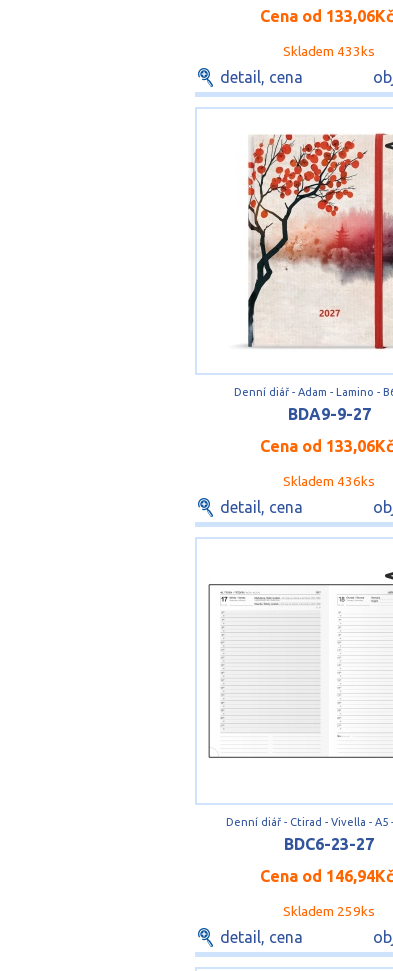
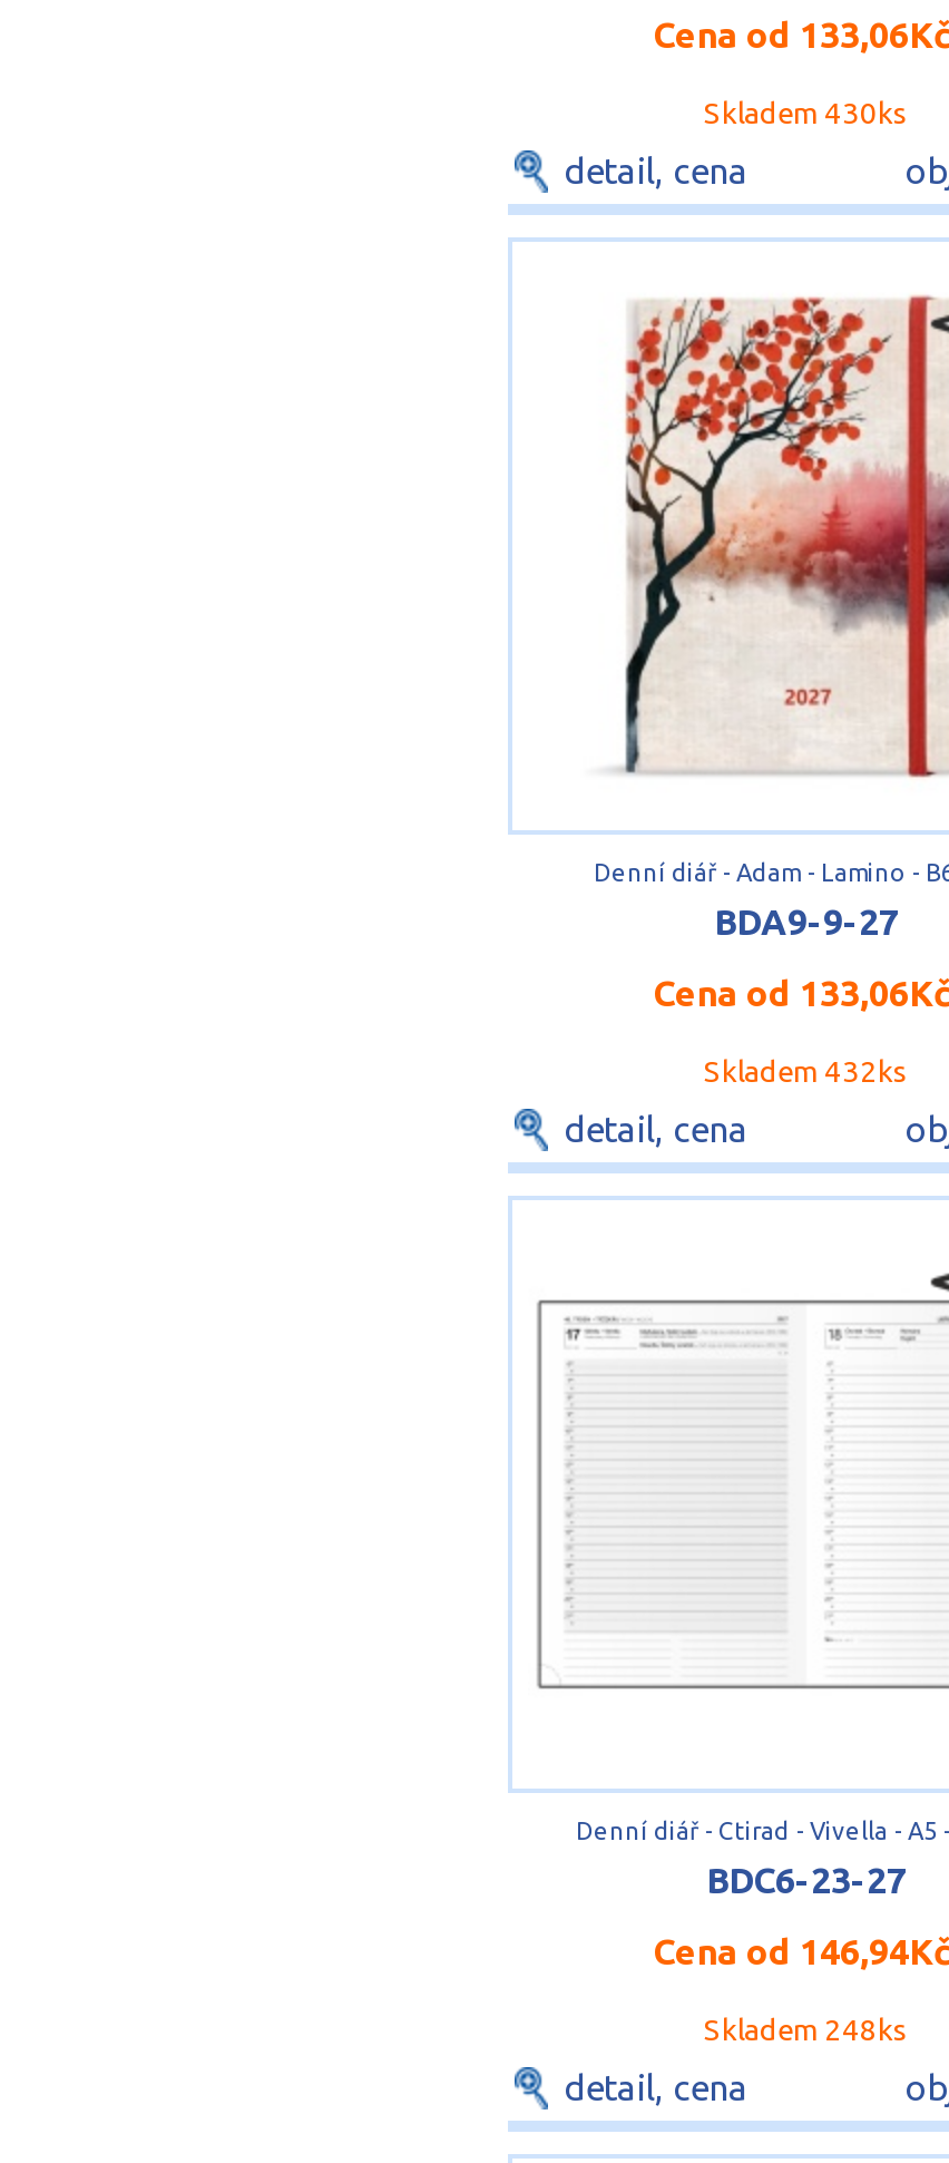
- Skladem 433ks
+ Skladem 430ks

- Skladem 436ks
+ Skladem 432ks

- Skladem 259ks
+ Skladem 248ks
